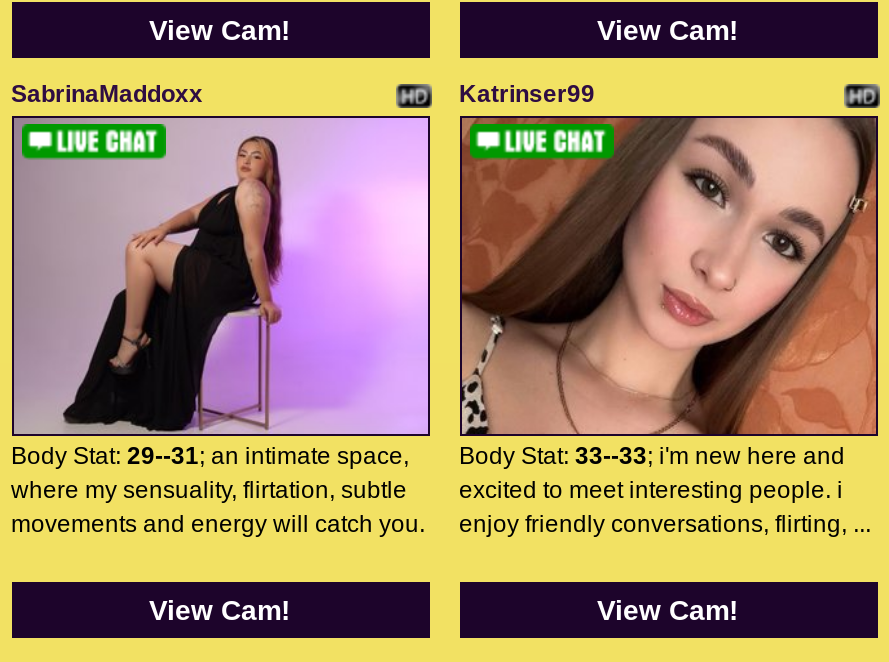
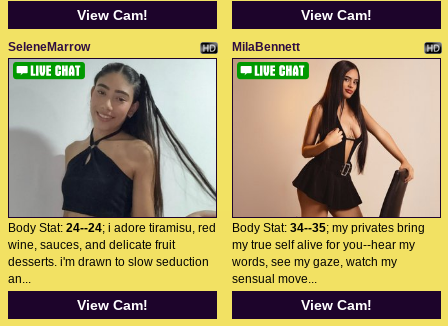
- SabrinaMaddoxx
+ SeleneMarrow

- Katrinser99
+ MilaBennett

- [image]
- Body Stat: 29--31; an intimate space,
- where my sensuality, flirtation, subtle
- movements and energy will catch you.
+ [image]
+ Body Stat: 24--24; i adore tiramisu, red
+ wine, sauces, and delicate fruit
+ desserts. i'm drawn to slow seduction
+ an...

- [image]
- Body Stat: 33--33; i'm new here and
- excited to meet interesting people. i
- enjoy friendly conversations, flirting, ...
+ [image]
+ Body Stat: 34--35; my privates bring
+ my true self alive for you--hear my
+ words, see my gaze, watch my
+ sensual move...
